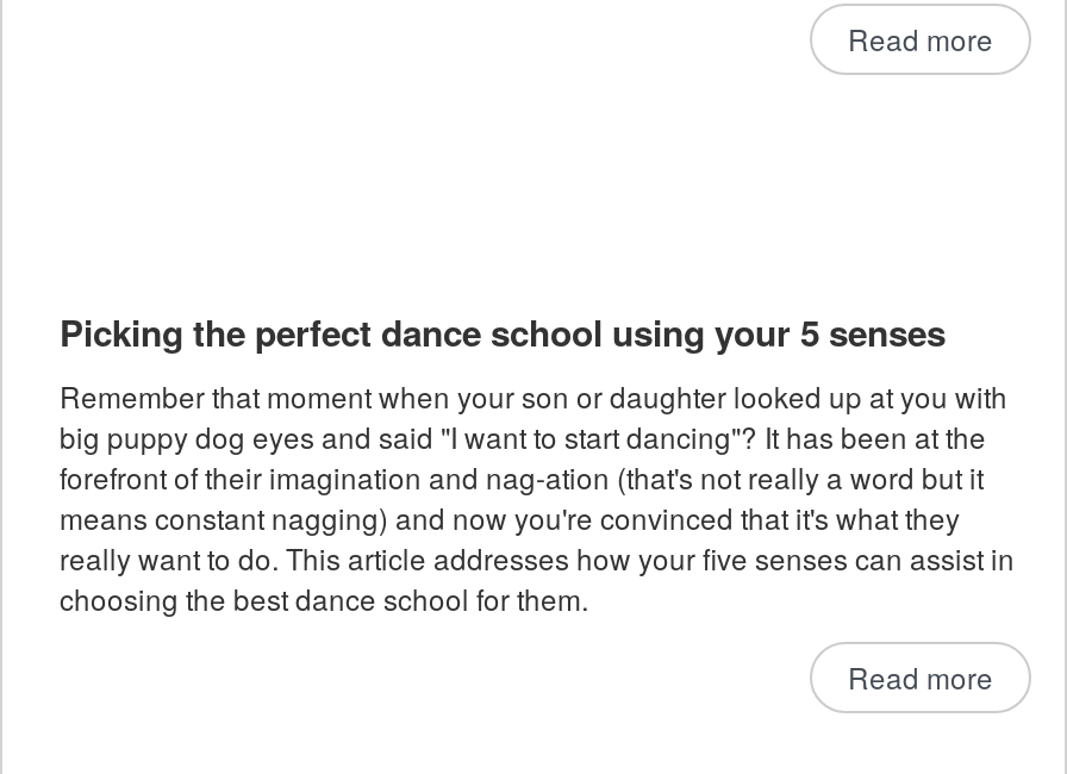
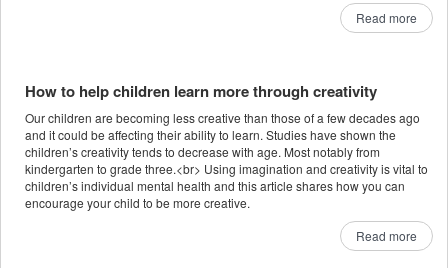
- Picking the perfect dance school using your 5 senses
- Remember that moment when your son or daughter looked up at you with
- big puppy dog eyes and said "I want to start dancing"? It has been at the
- forefront of their imagination and nag-ation (that's not really a word but it
- means constant nagging) and now you're convinced that it's what they
- really want to do. This article addresses how your five senses can assist in
- choosing the best dance school for them.
+ How to help children learn more through creativity
+ Our children are becoming less creative than those of a few decades ago
+ and it could be affecting their ability to learn. Studies have shown the
+ children’s creativity tends to decrease with age. Most notably from
+ kindergarten to grade three.<br> Using imagination and creativity is vital to
+ children’s individual mental health and this article shares how you can
+ encourage your child to be more creative.
